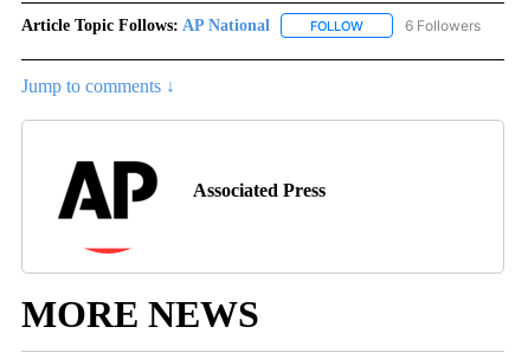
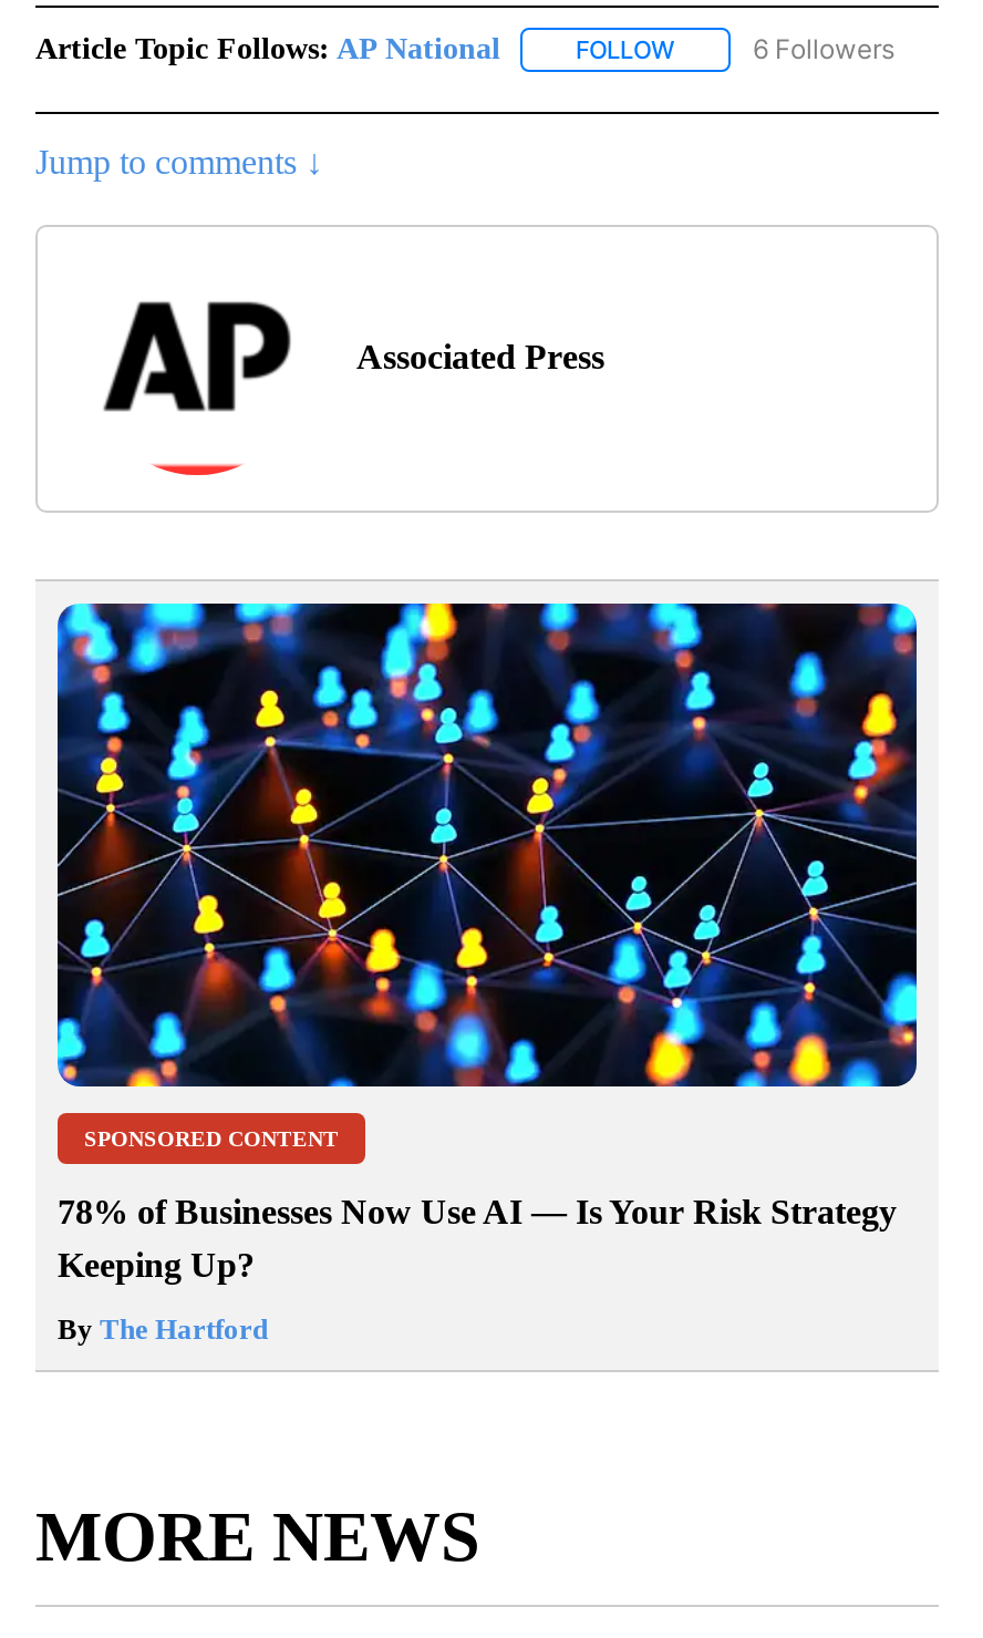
+ [image]
+ SPONSORED CONTENT
+ 78% of Businesses Now Use AI — Is Your Risk Strategy
+ Keeping Up?
+ By The Hartford
